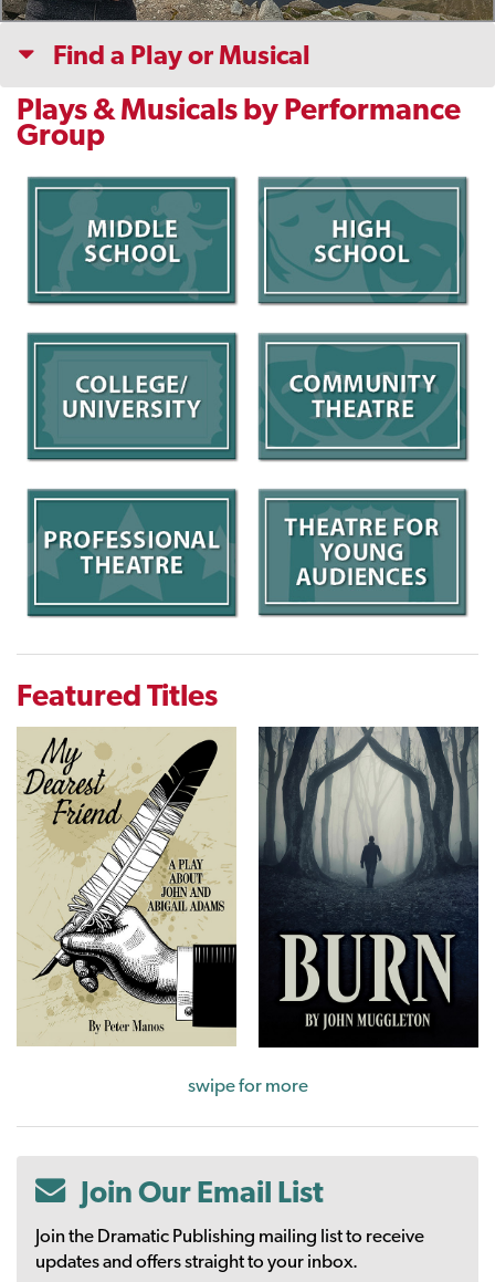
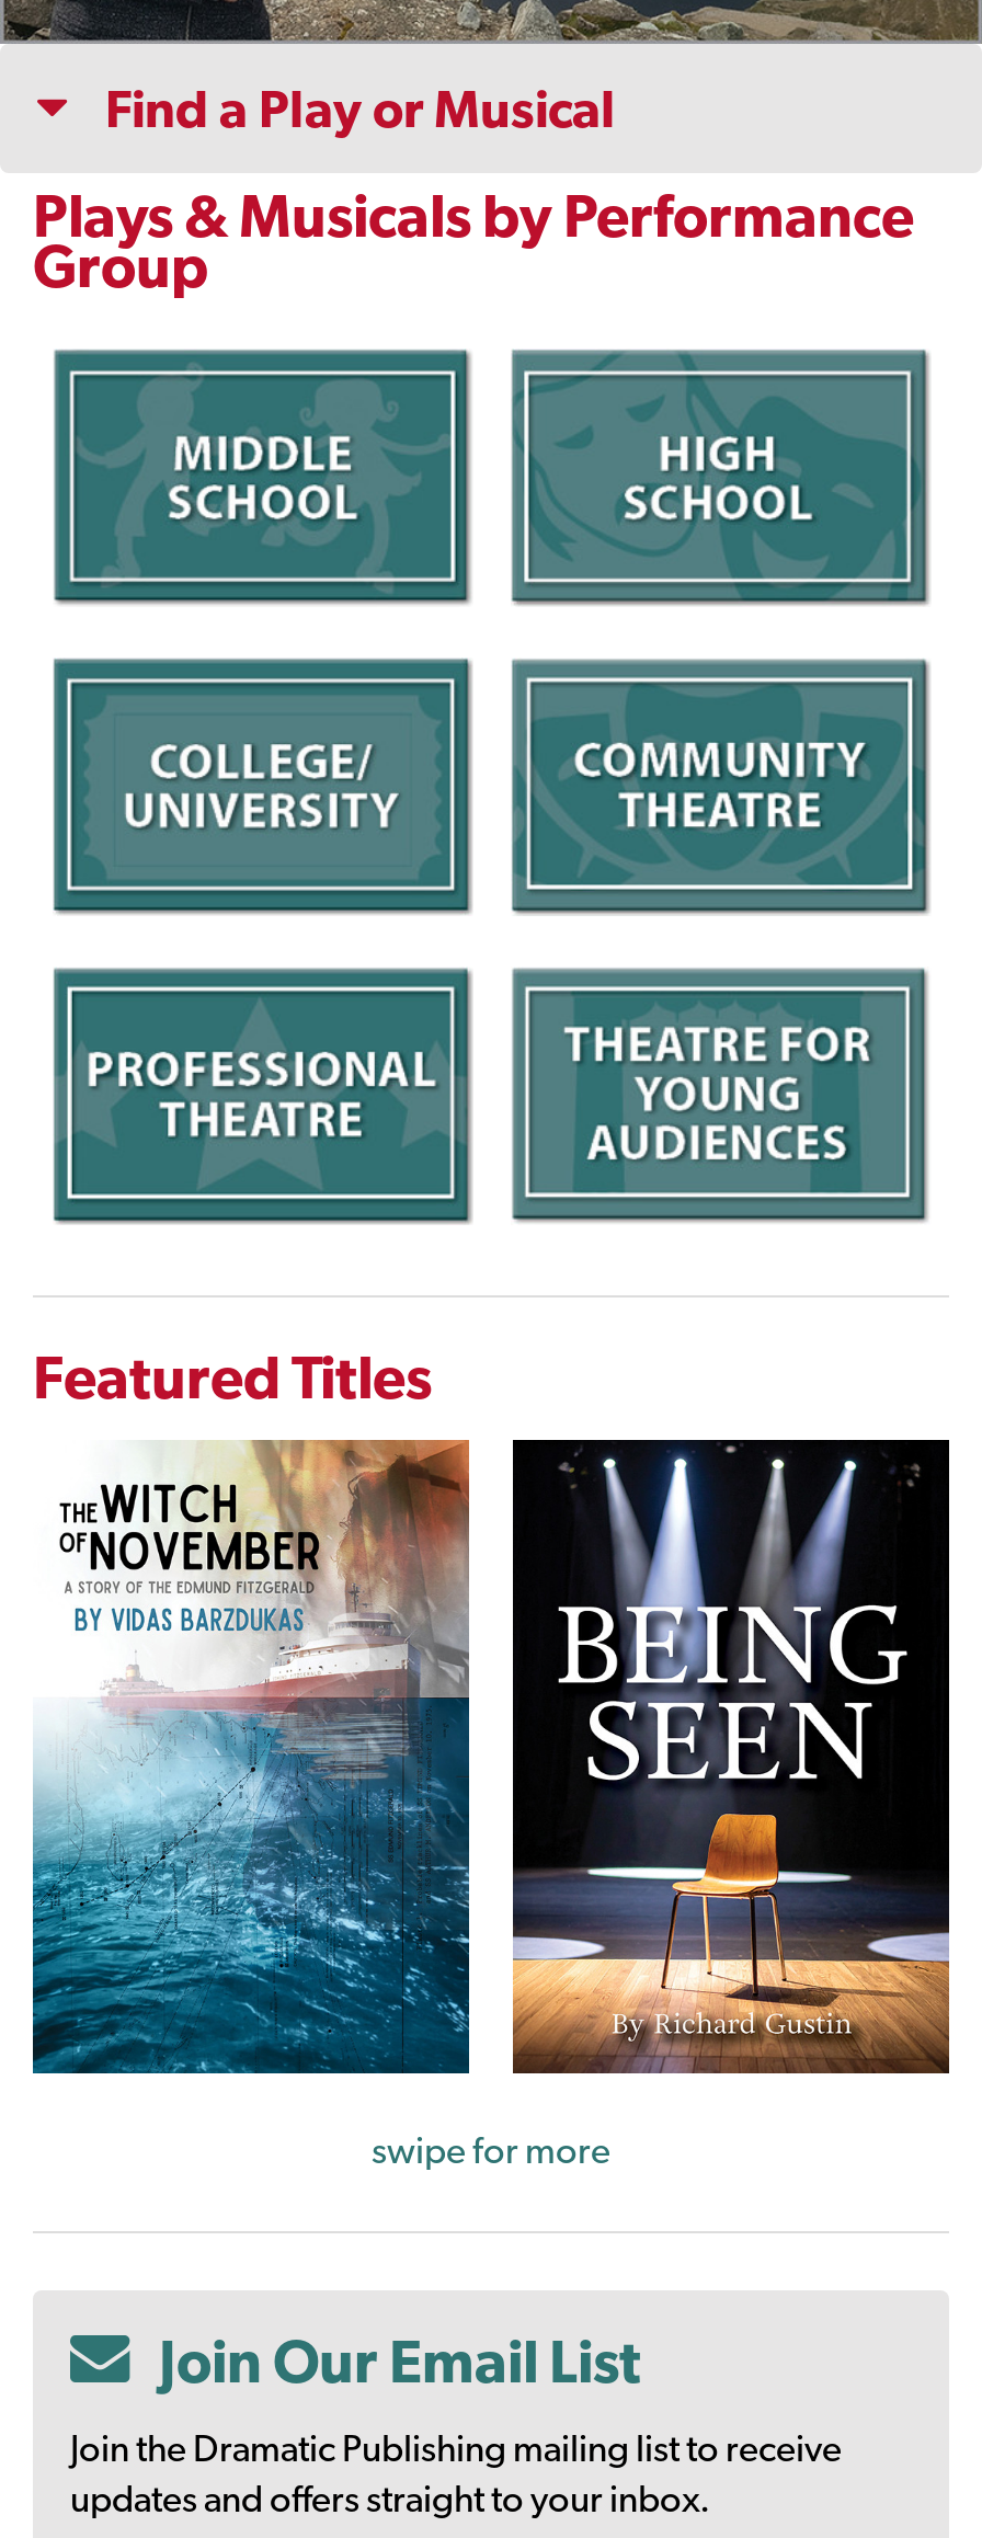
- [image]
+ [image]

- [image]
+ [image]
